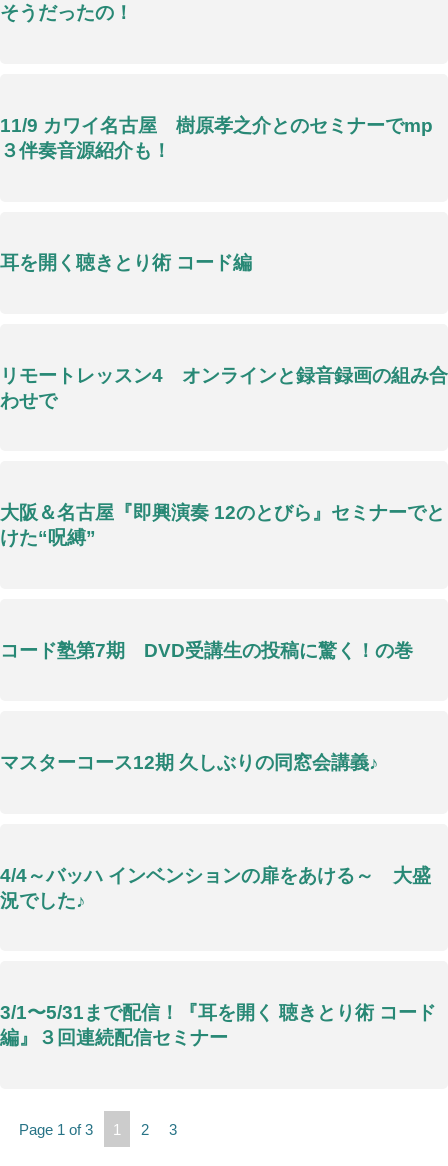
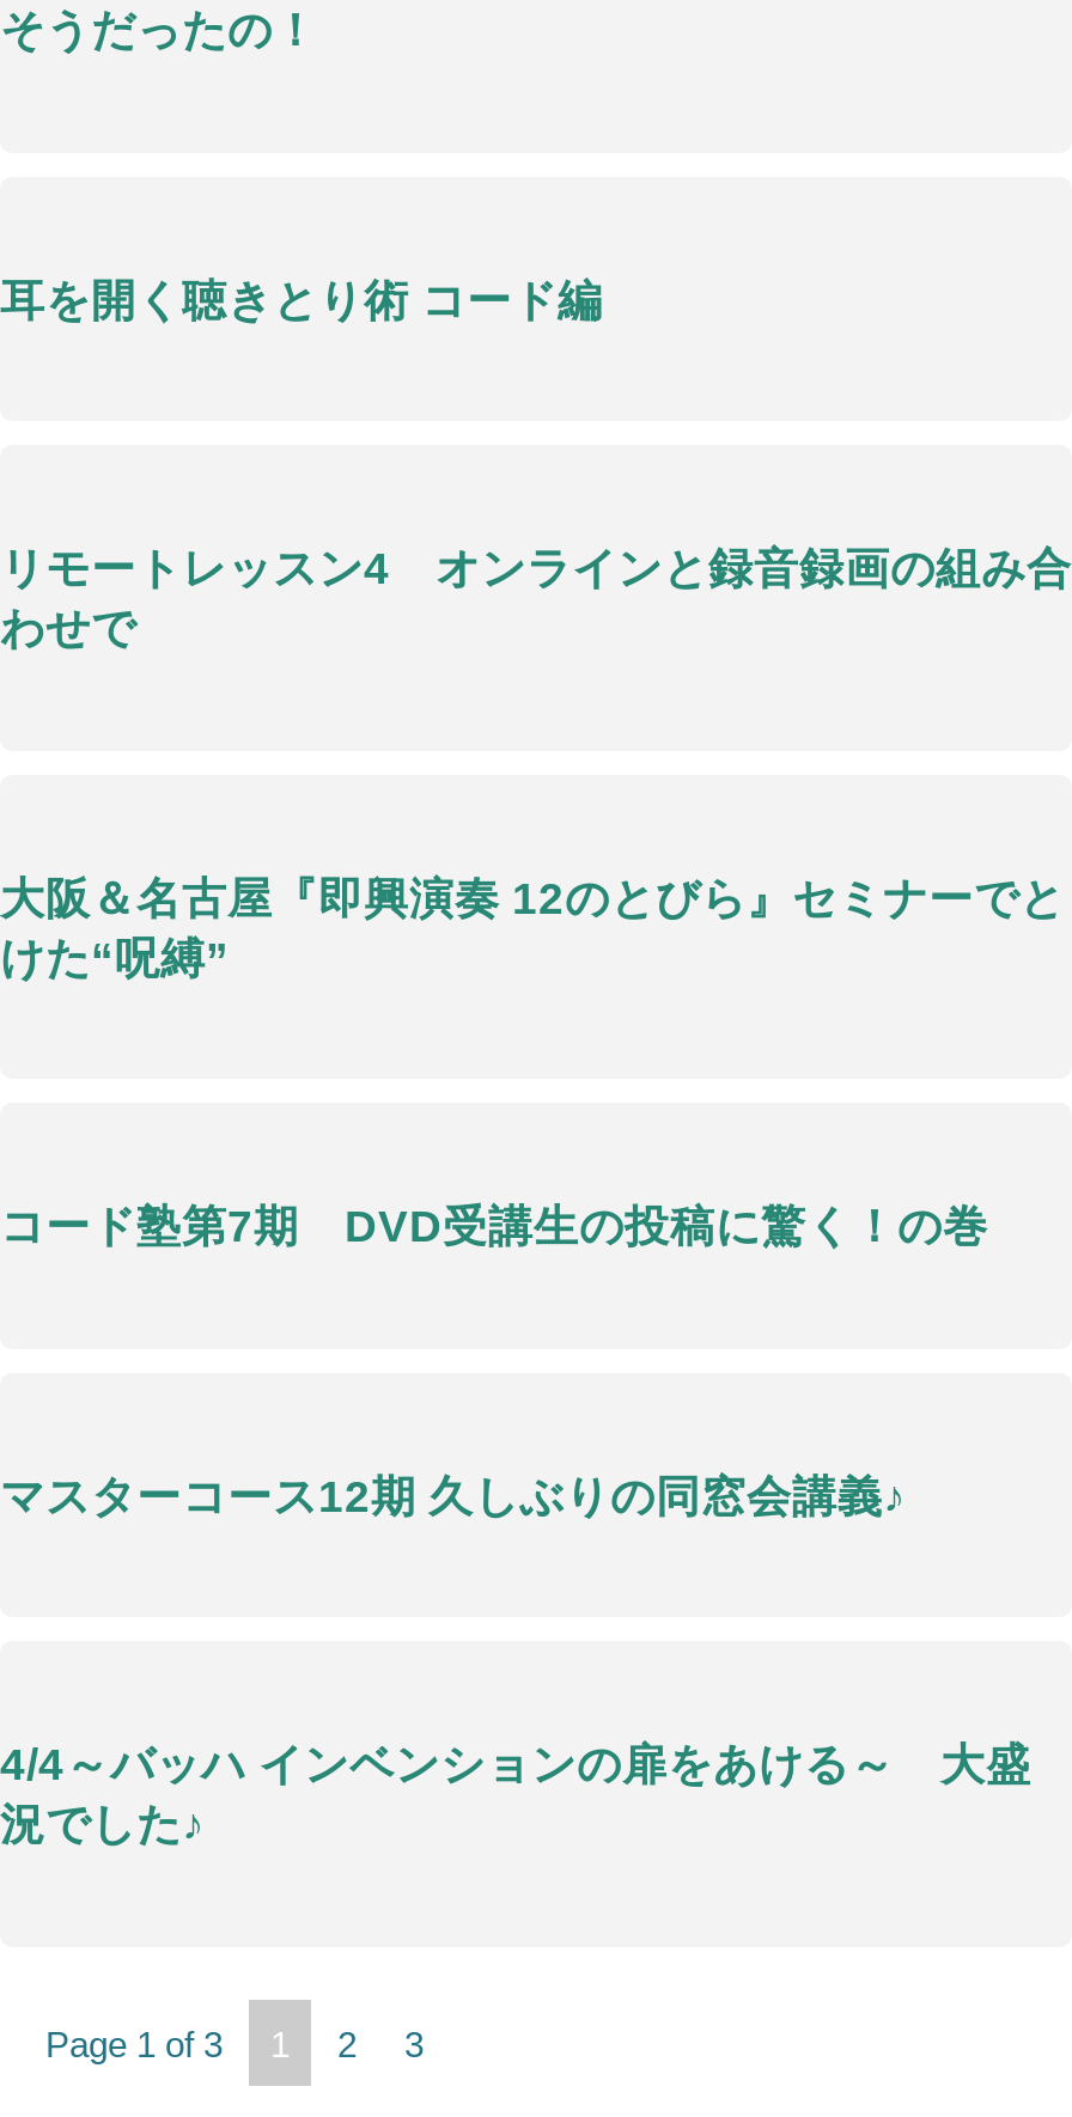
- 11/9 カワイ名古屋 樹原孝之介とのセミナーでmp
- ３伴奏音源紹介も！

- 3/1〜5/31まで配信！『耳を開く 聴きとり術 コード
- 編』３回連続配信セミナー
